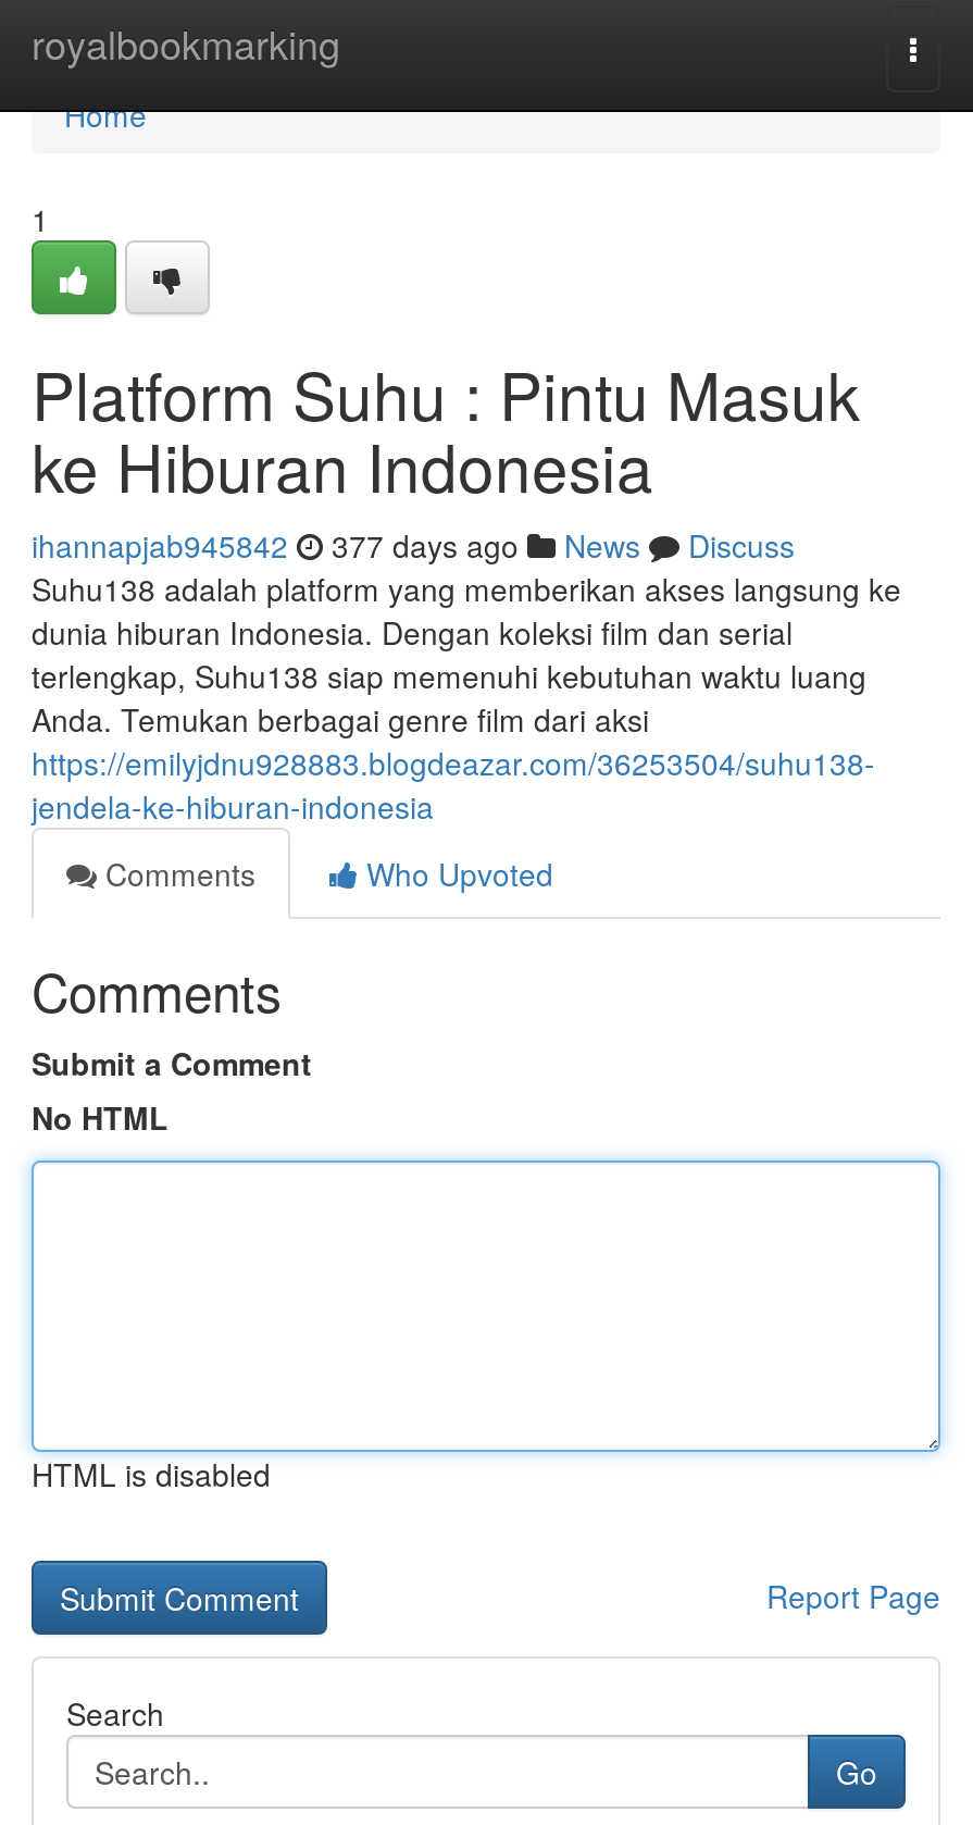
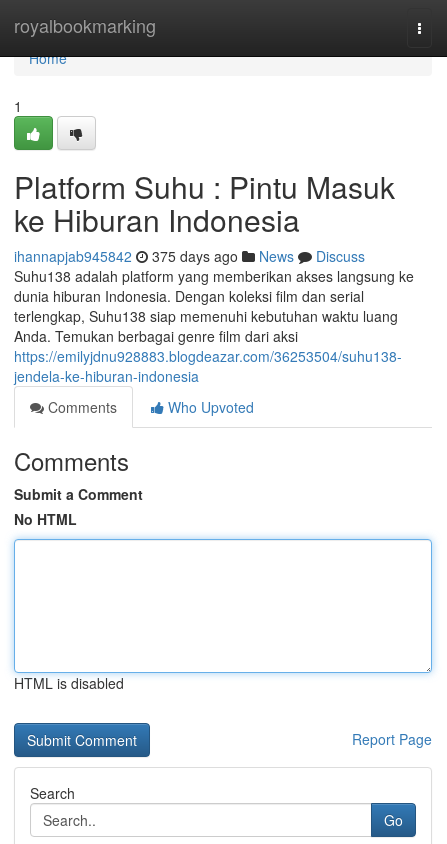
- ihannapjab945842 377 days ago News Discuss
+ ihannapjab945842 375 days ago News Discuss
